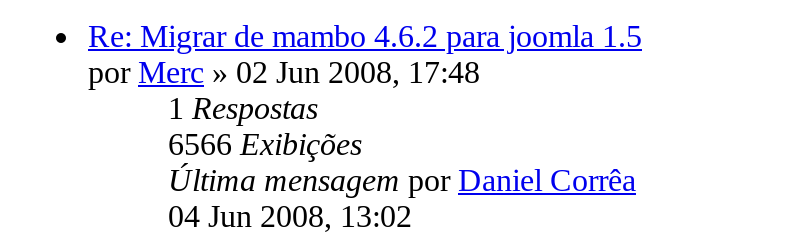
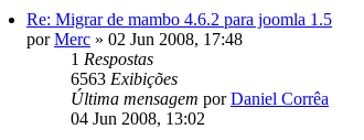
- 6566Exibições
+ 6563Exibições
